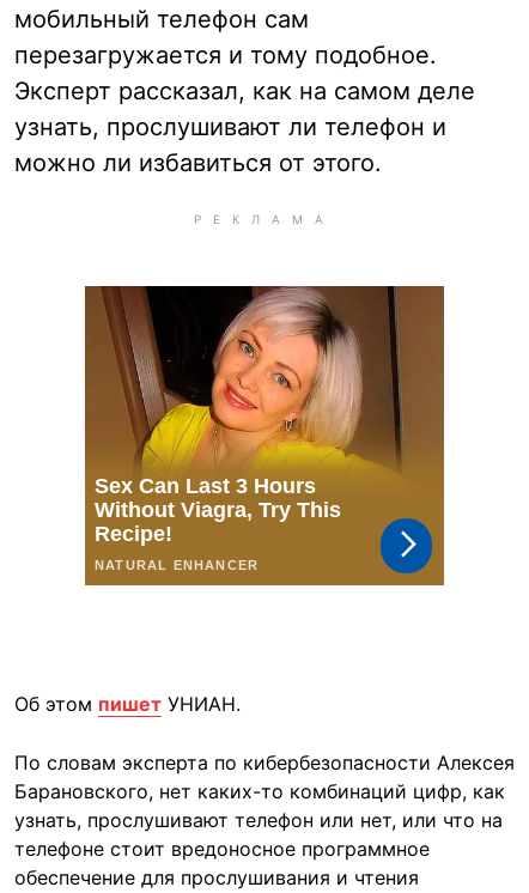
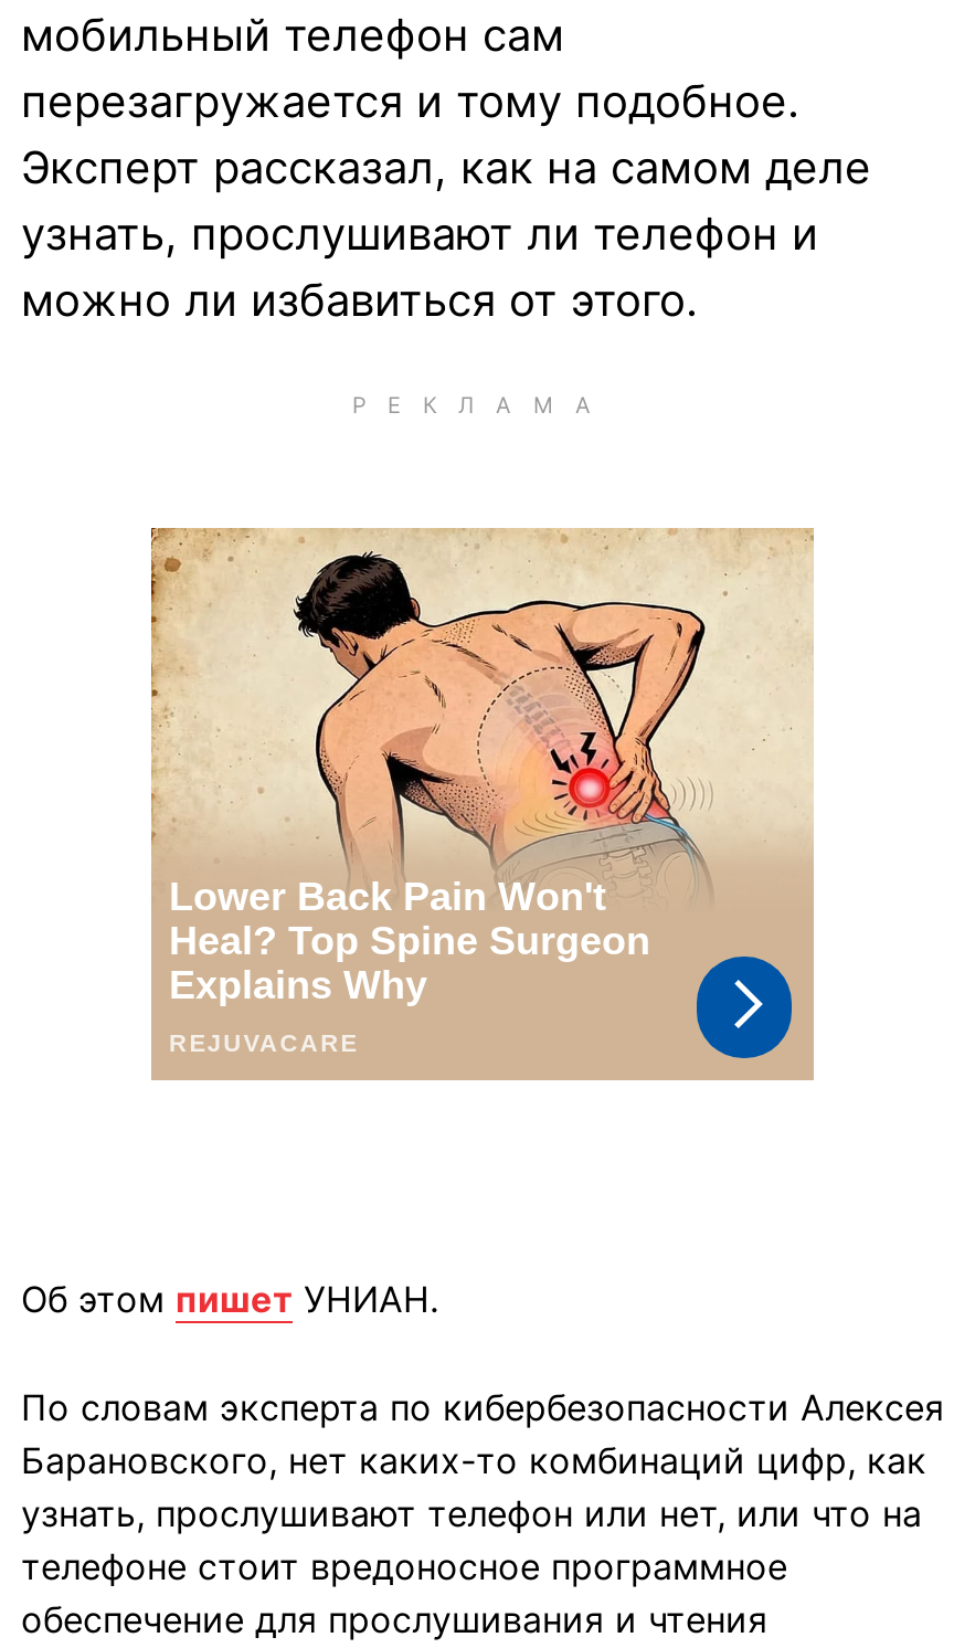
- [image]
+ [image]
